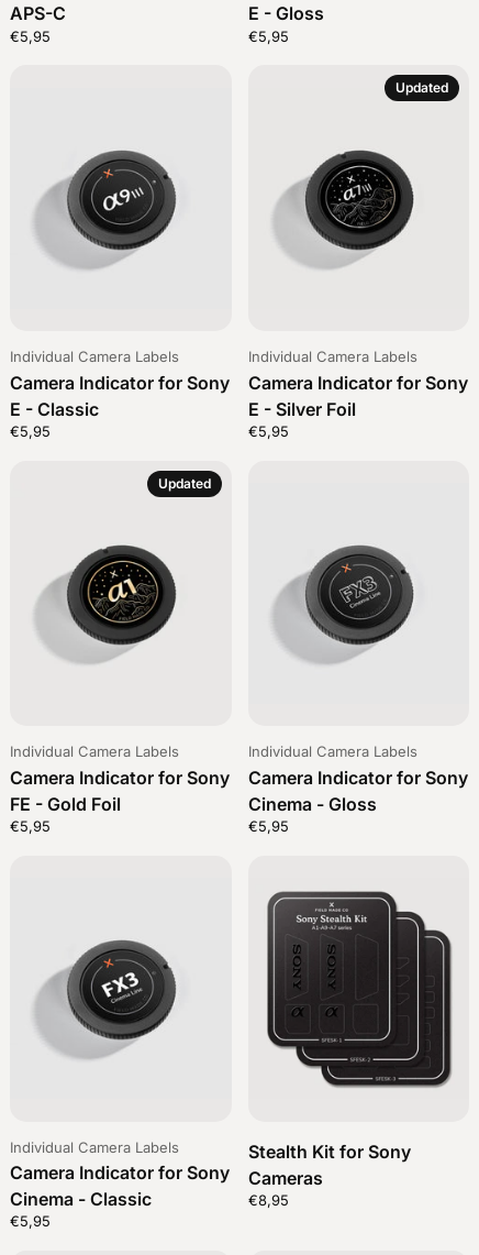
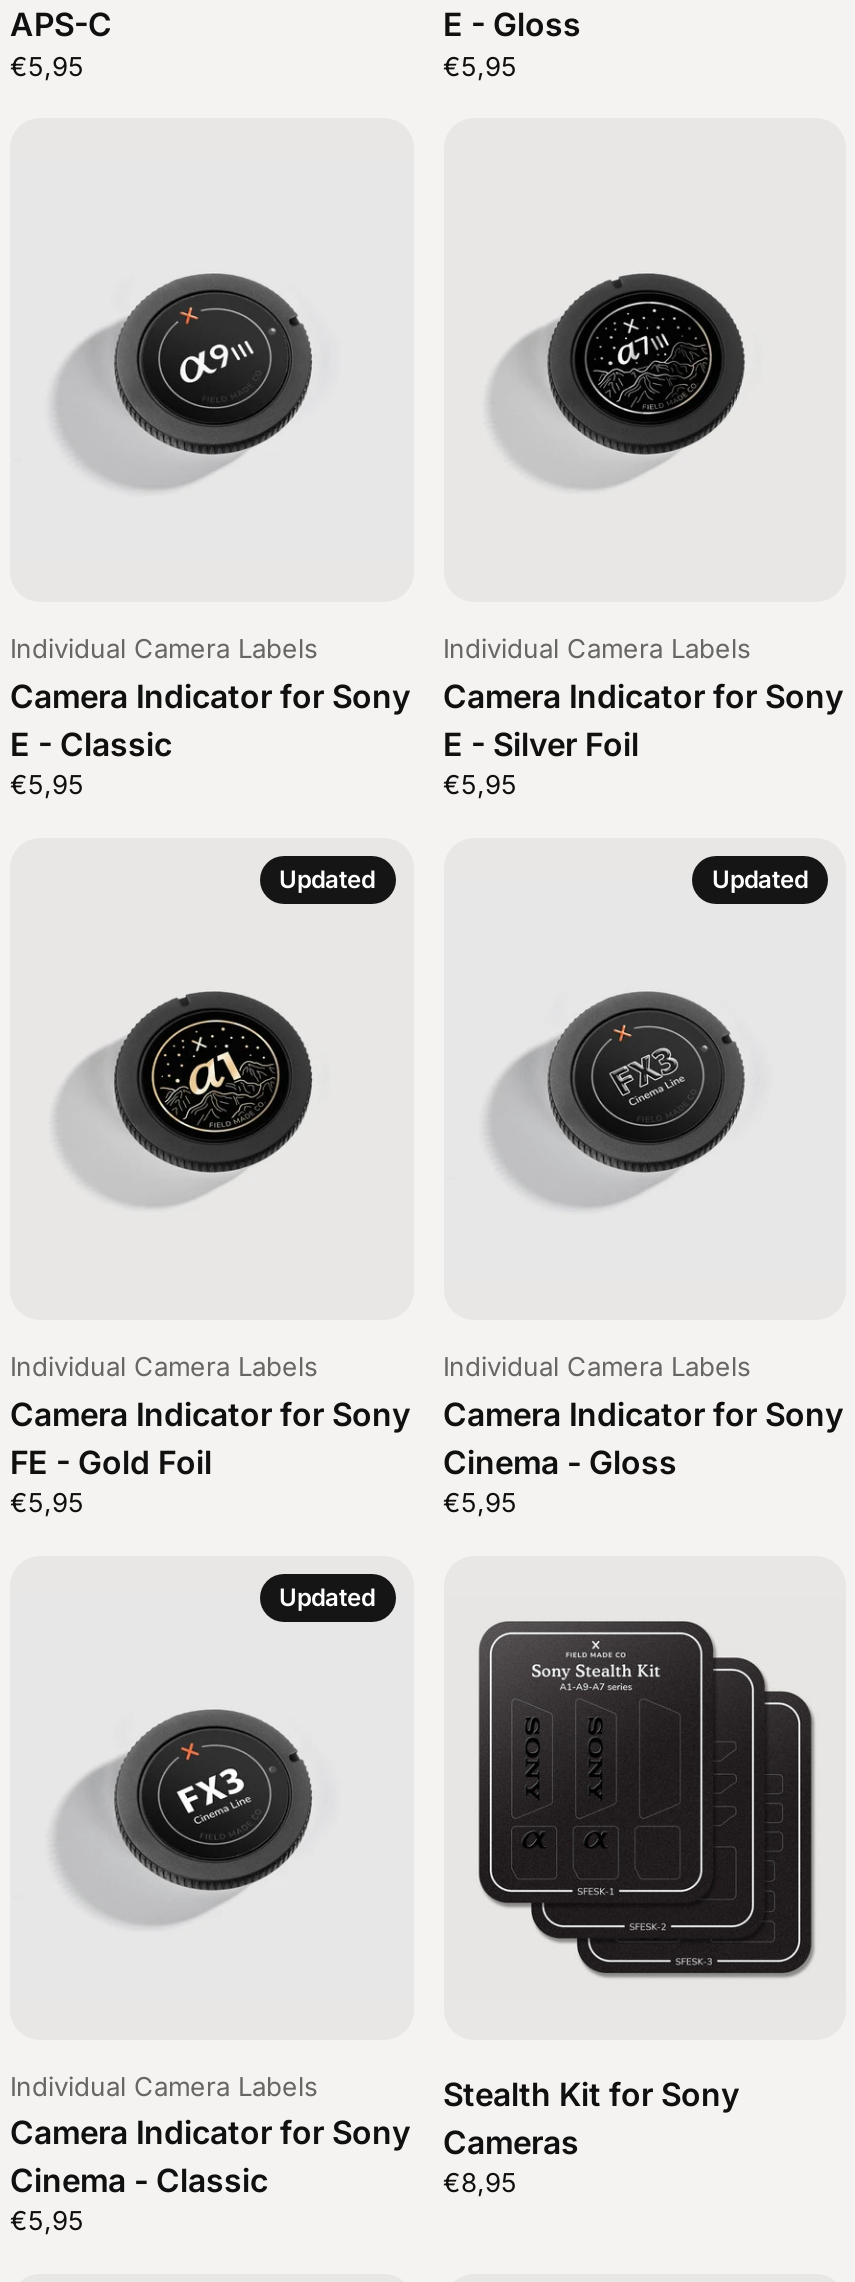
- Updated

+ Updated

+ Updated
